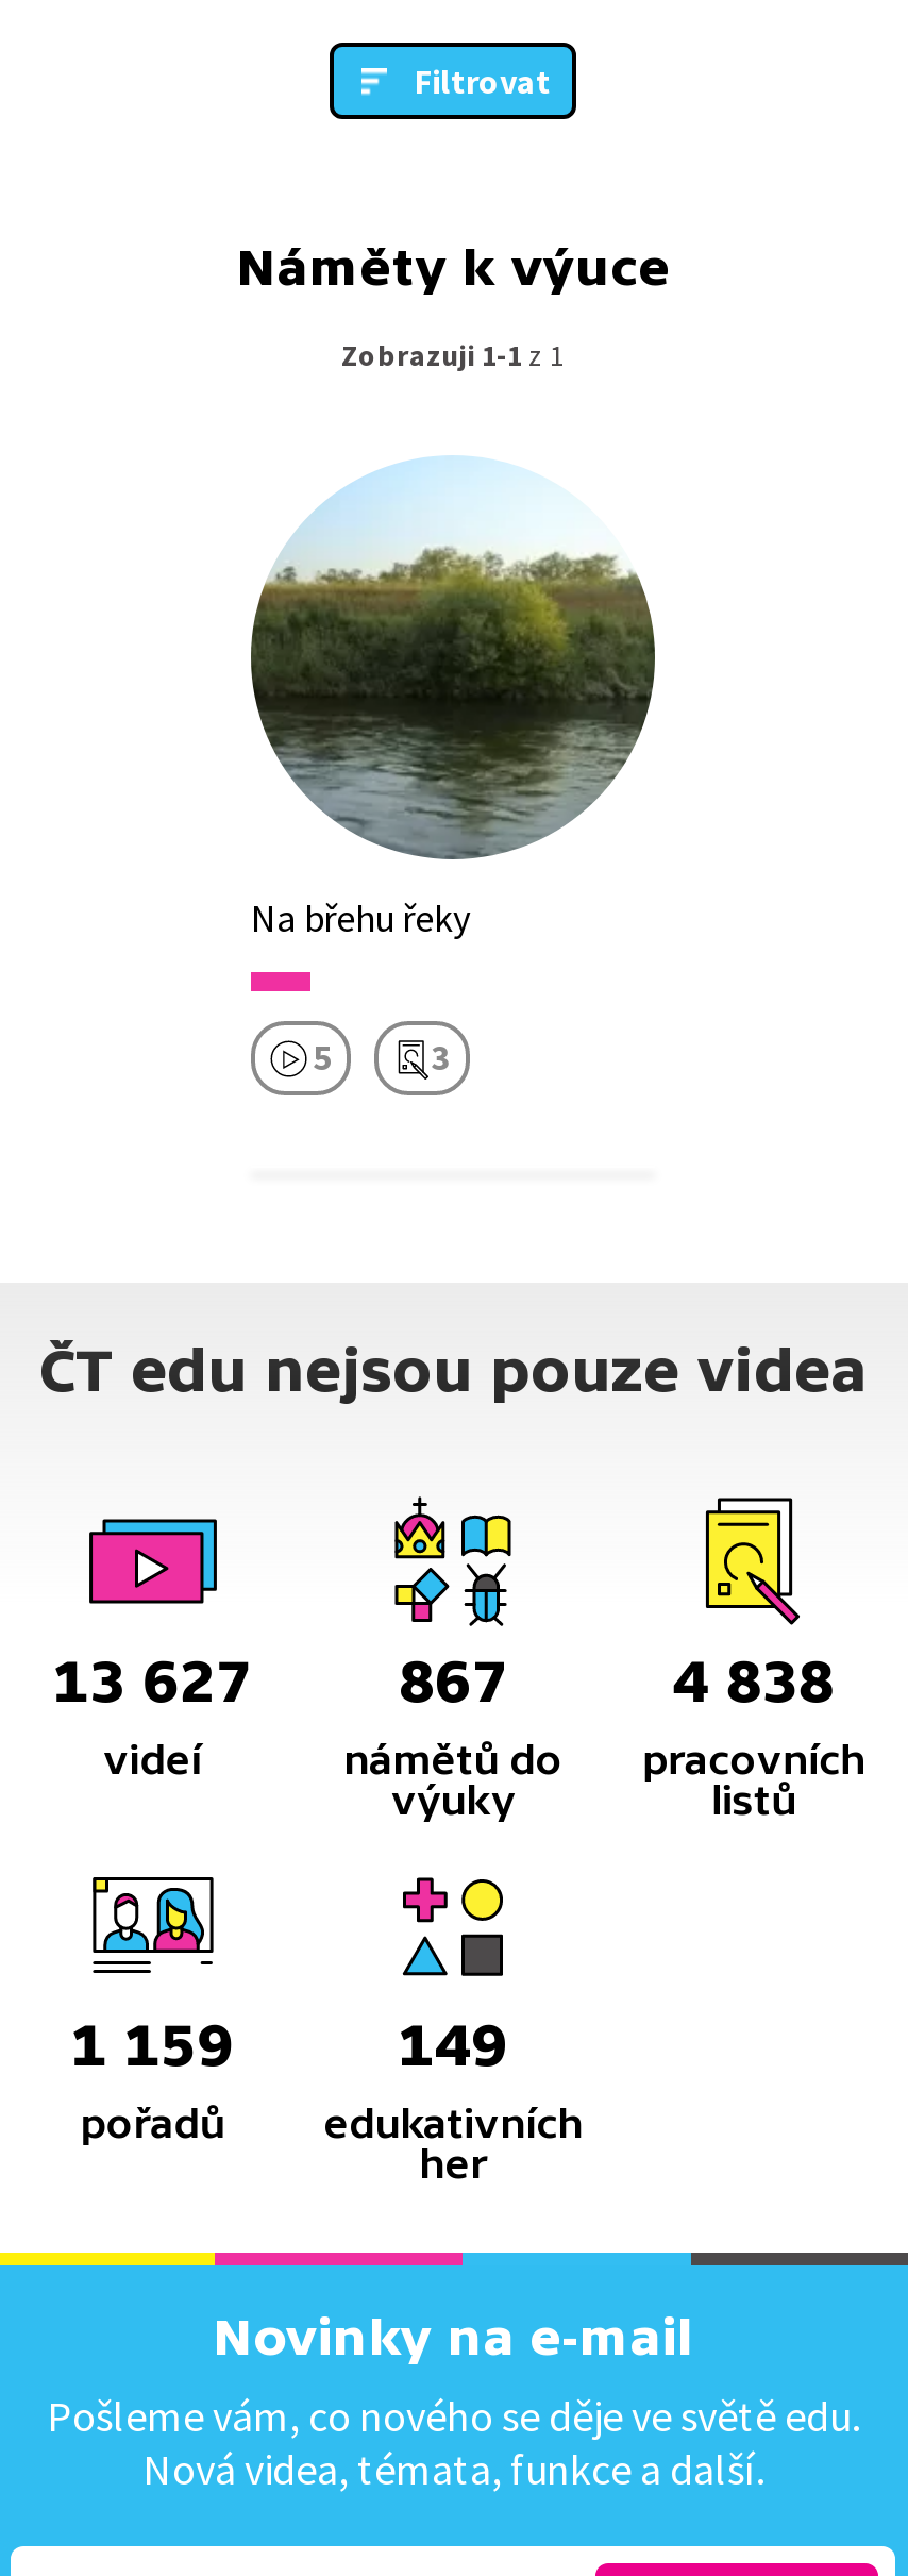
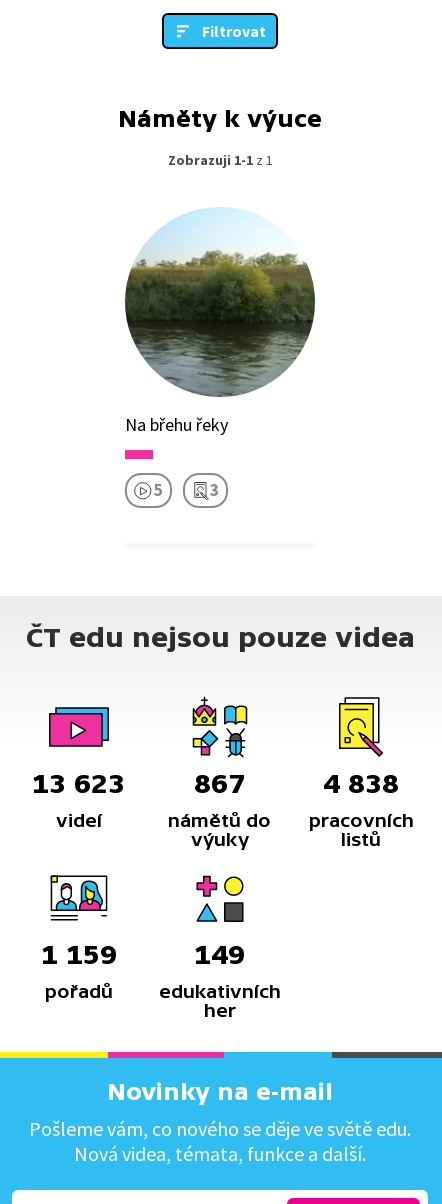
- 13 627
+ 13 623
